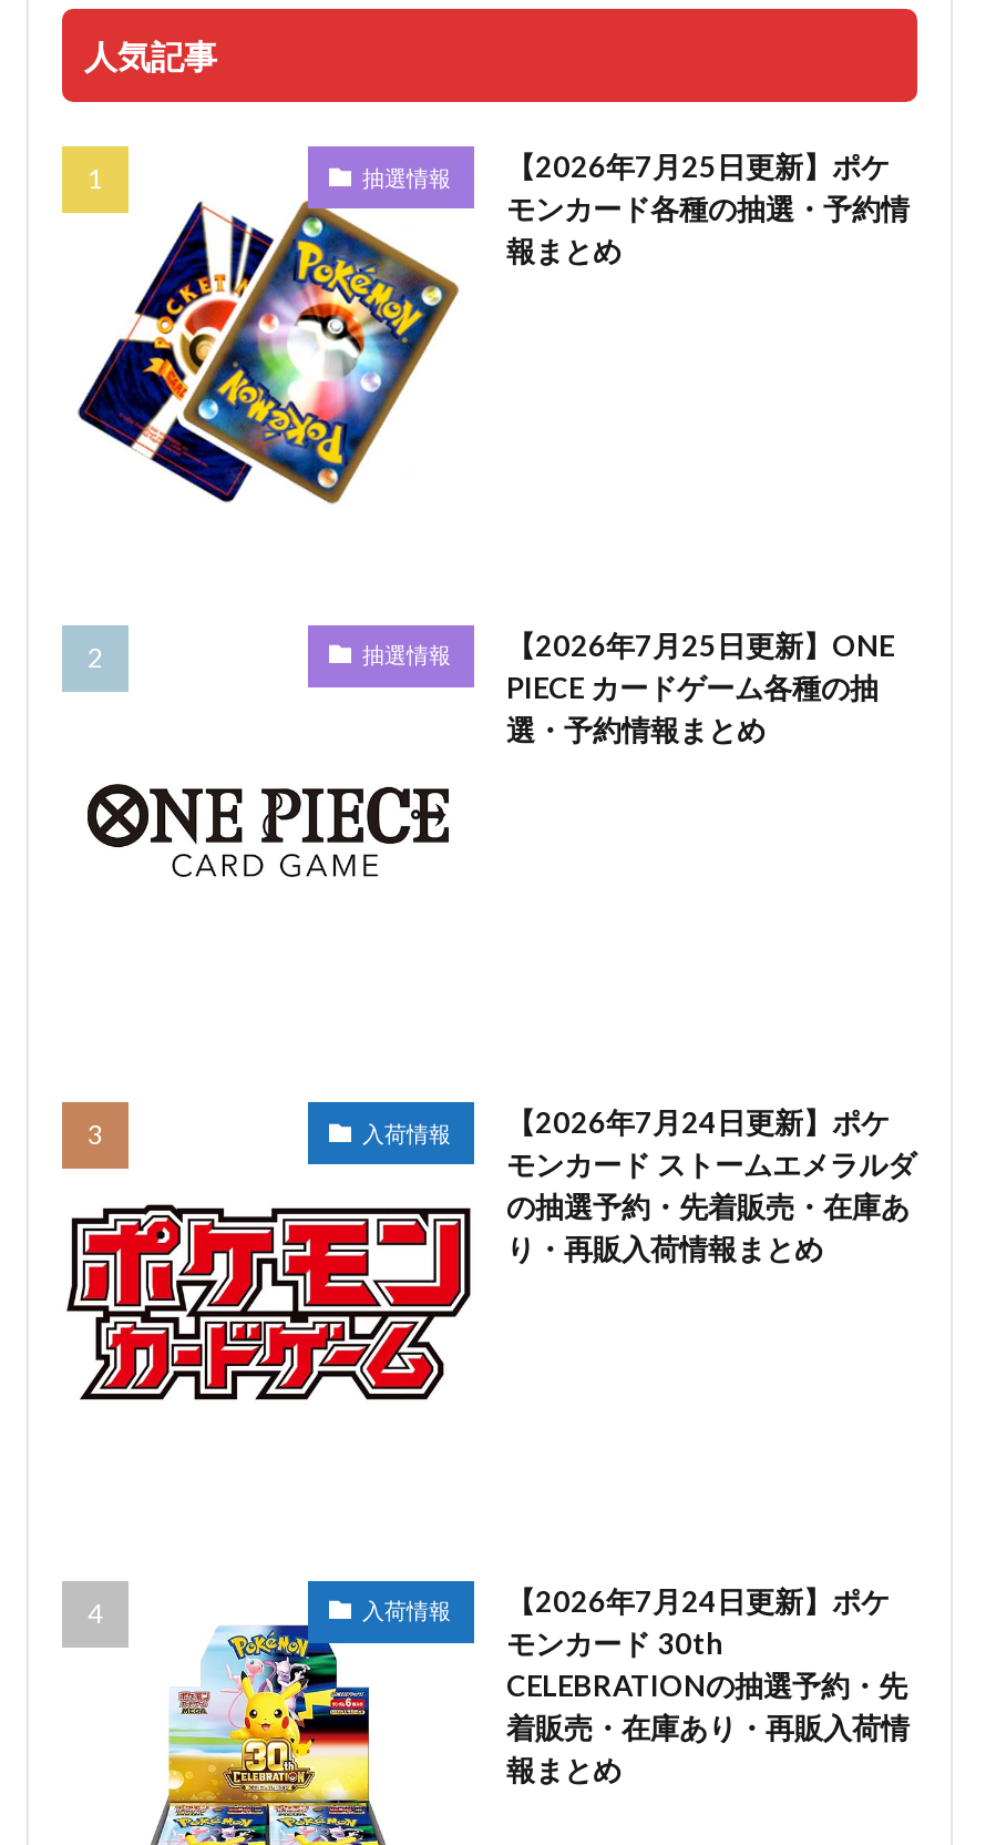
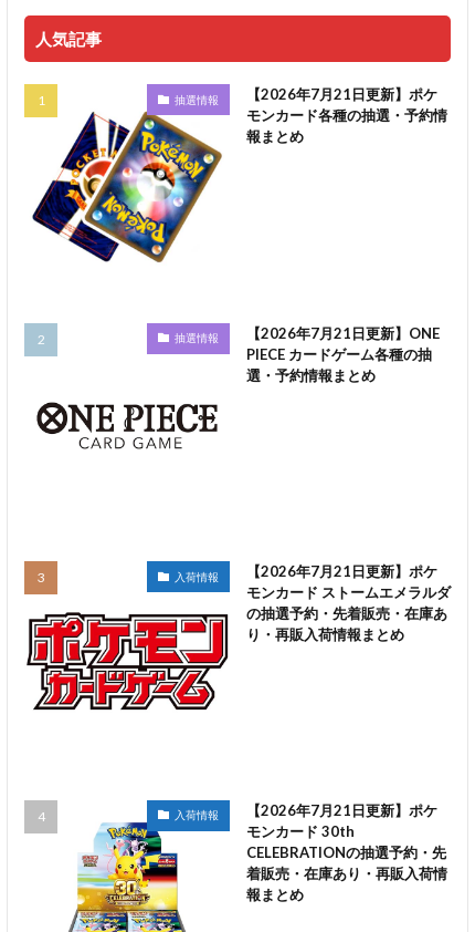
- 【2026年7月25日更新】ポケ
+ 【2026年7月21日更新】ポケ

- 【2026年7月25日更新】ONE
+ 【2026年7月21日更新】ONE

- 【2026年7月24日更新】ポケ
+ 【2026年7月21日更新】ポケ

- 【2026年7月24日更新】ポケ
+ 【2026年7月21日更新】ポケ
